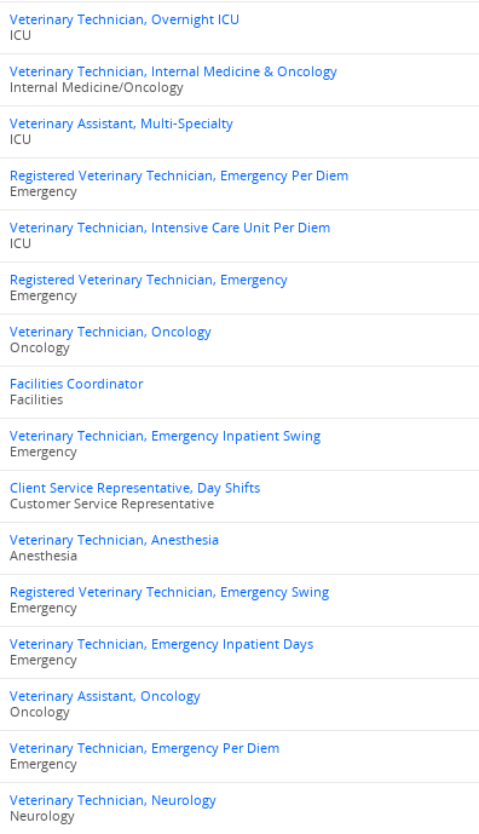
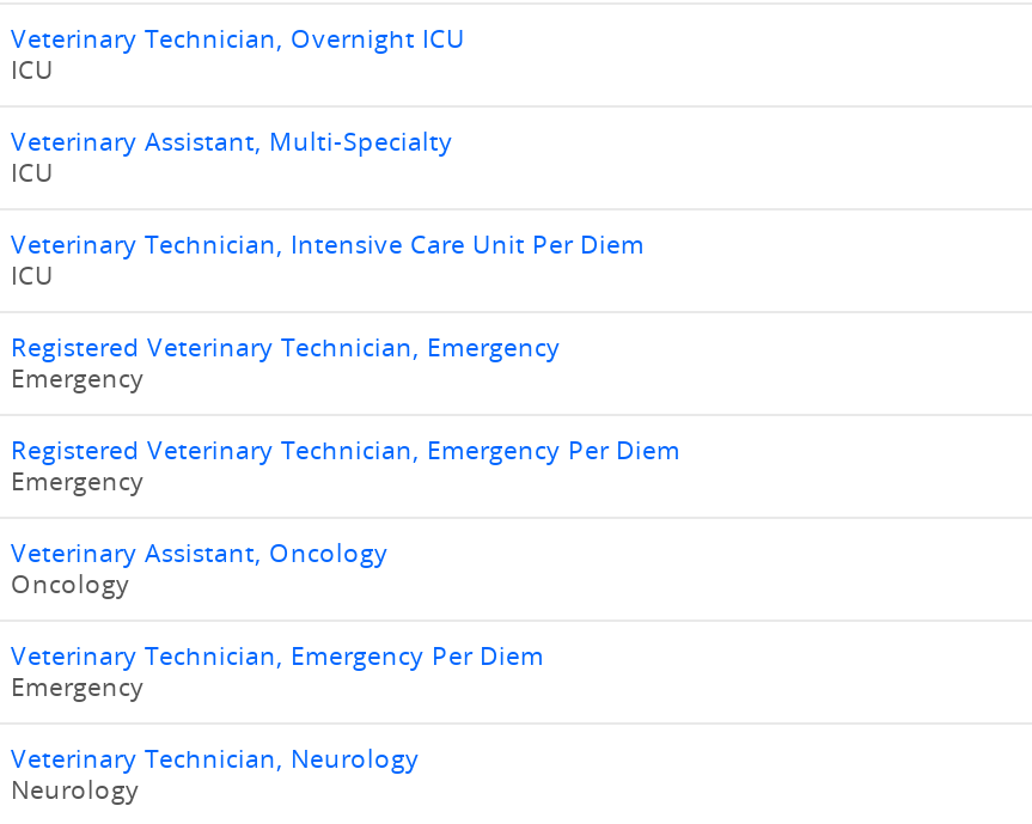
- Veterinary Technician, Internal Medicine & Oncology
- Internal Medicine/Oncology

moved down: Registered Veterinary Technician, Emergency Per Diem

- Emergency

- Veterinary Technician, Oncology
- Oncology
- Facilities Coordinator
- Facilities
- Veterinary Technician, Emergency Inpatient Swing
- Emergency
- Client Service Representative, Day Shifts
- Customer Service Representative
- Veterinary Technician, Anesthesia
- Anesthesia
- Registered Veterinary Technician, Emergency Swing
- Emergency
- Veterinary Technician, Emergency Inpatient Days
